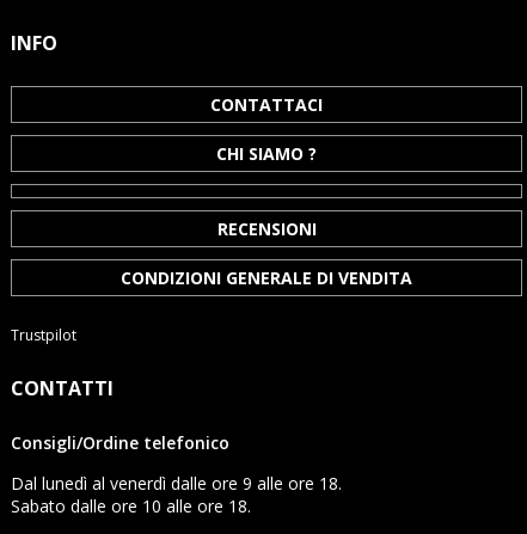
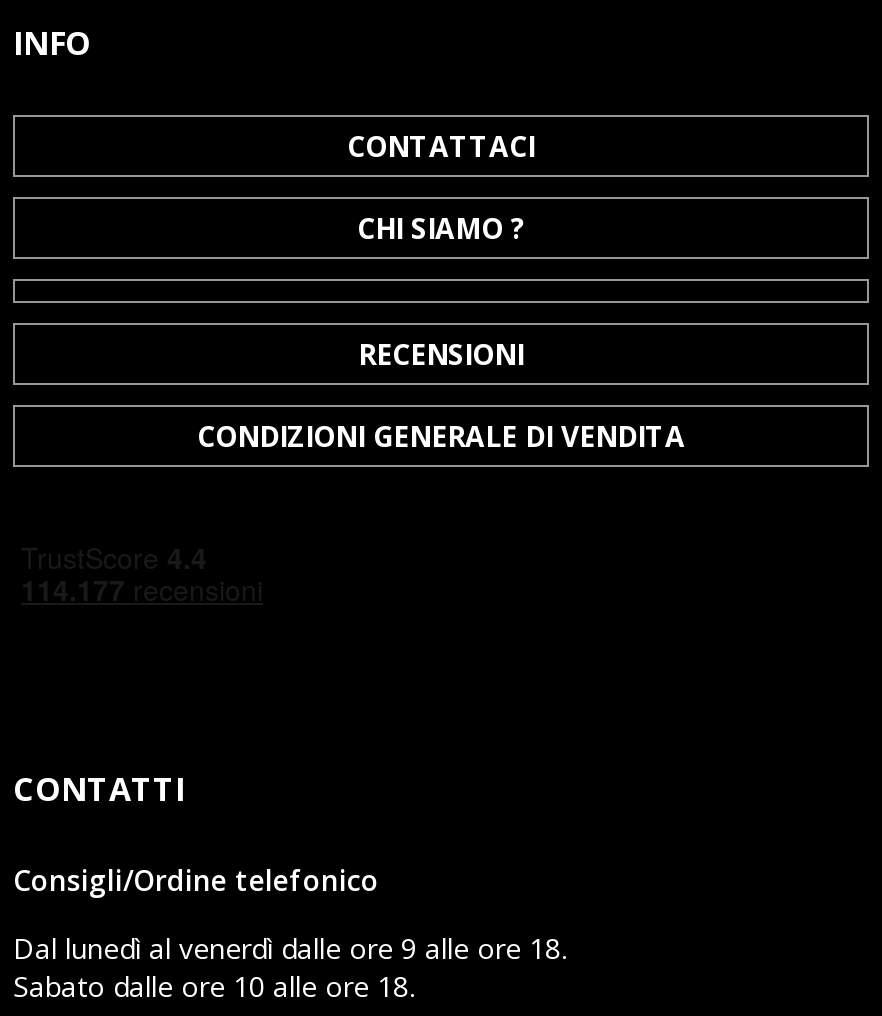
- Trustpilot
